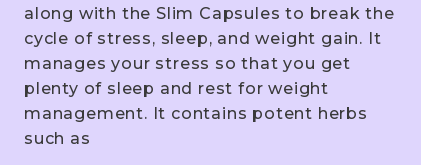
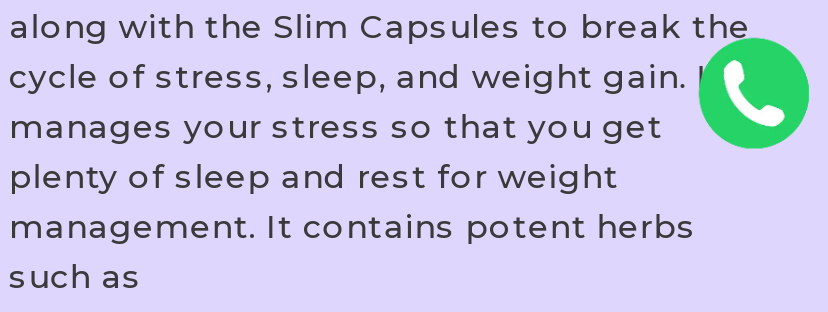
+ [image]
